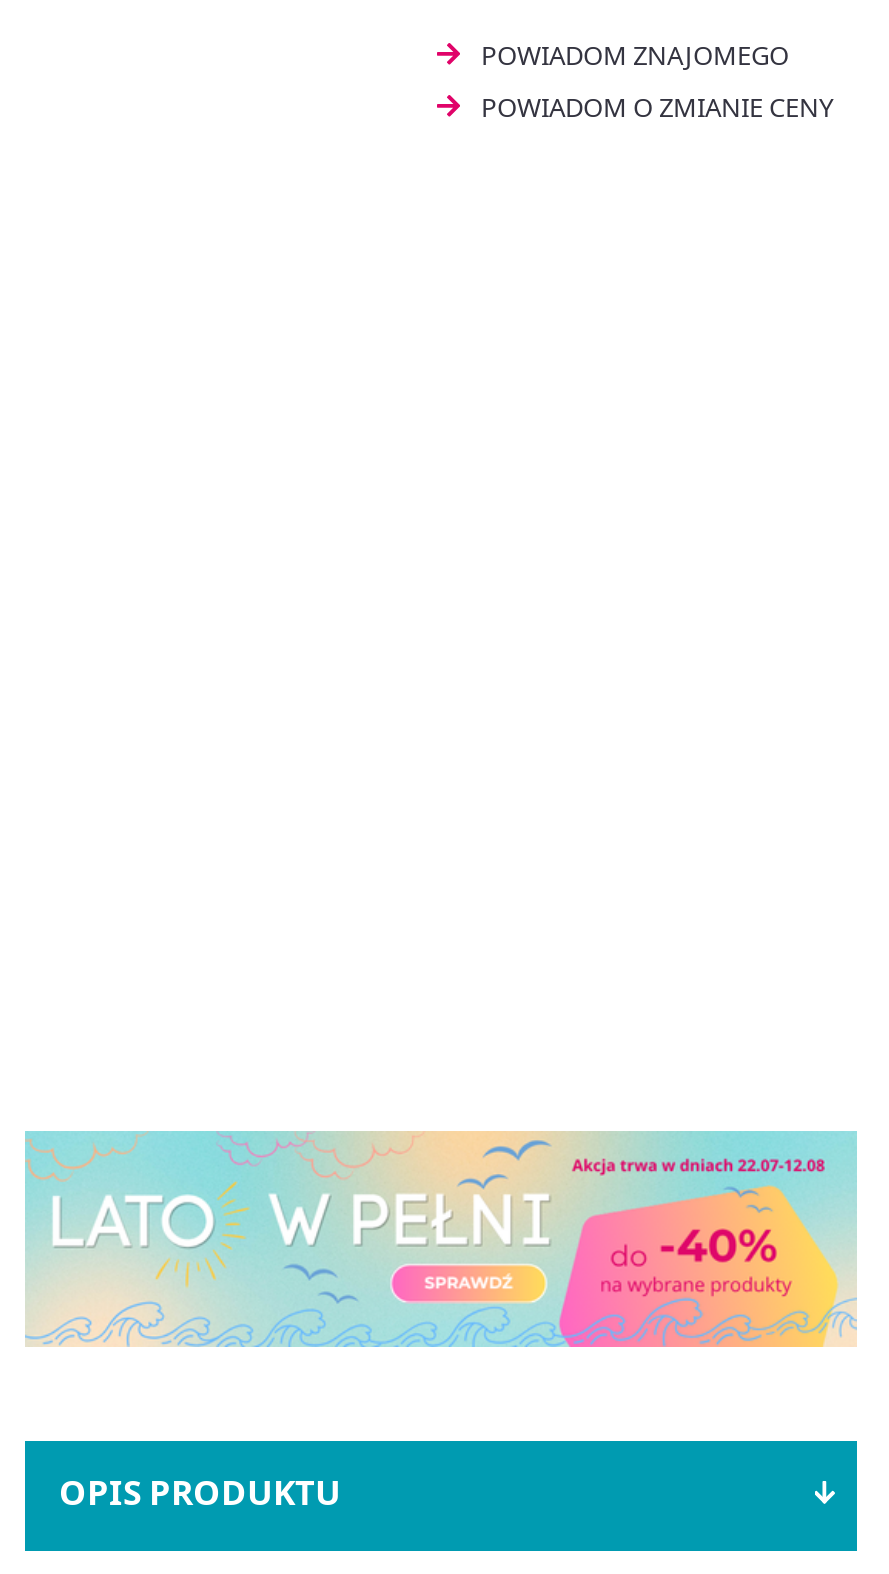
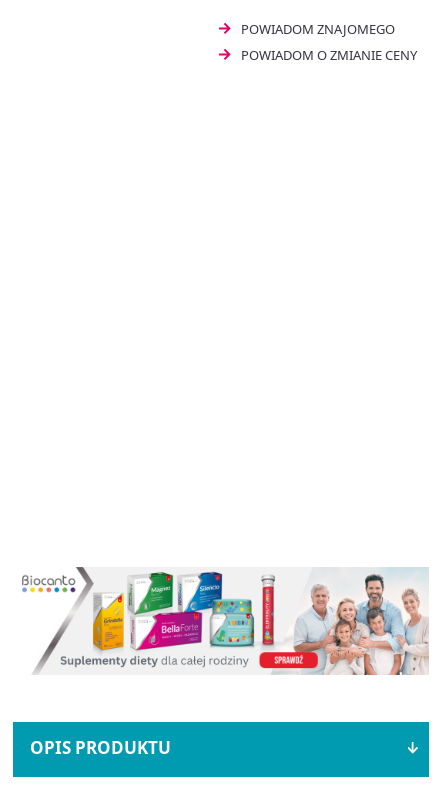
- [image]
+ [image]
